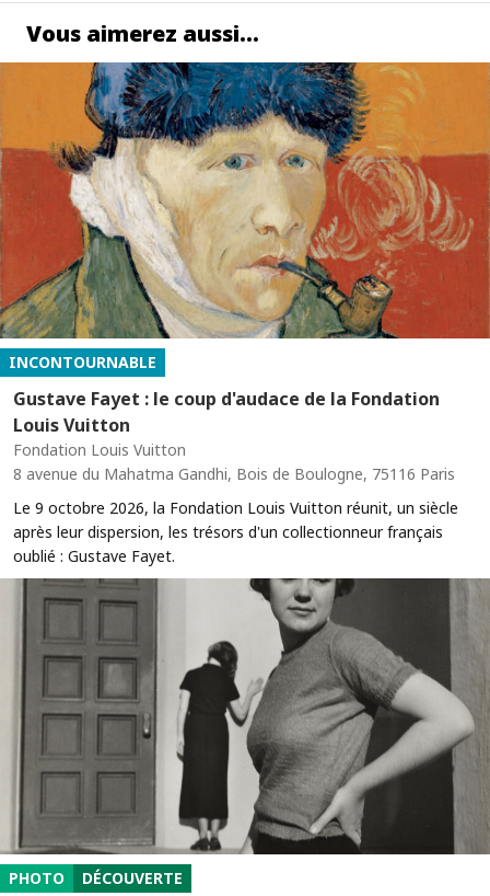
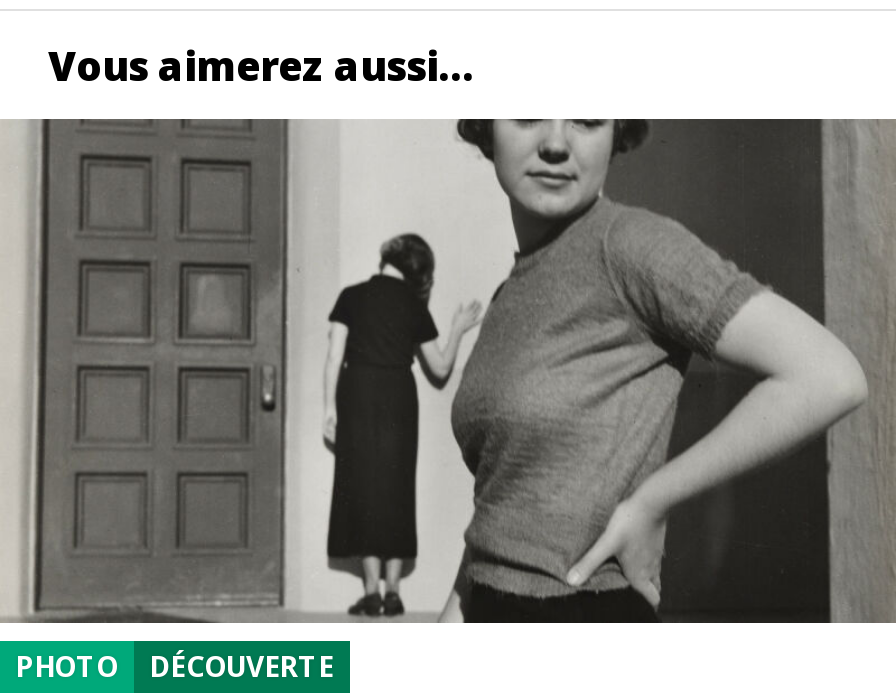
- [image]
- INCONTOURNABLE
- Gustave Fayet : le coup d'audace de la Fondation
- Louis Vuitton
- Fondation Louis Vuitton
- 8 avenue du Mahatma Gandhi, Bois de Boulogne, 75116 Paris
- Le 9 octobre 2026, la Fondation Louis Vuitton réunit, un siècle
- après leur dispersion, les trésors d'un collectionneur français
- oublié : Gustave Fayet.
